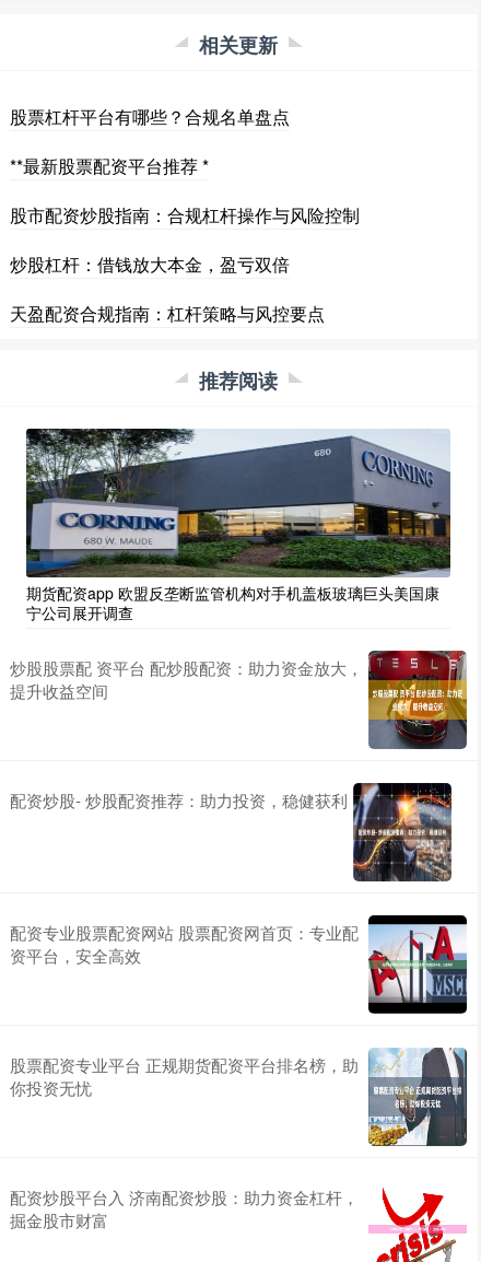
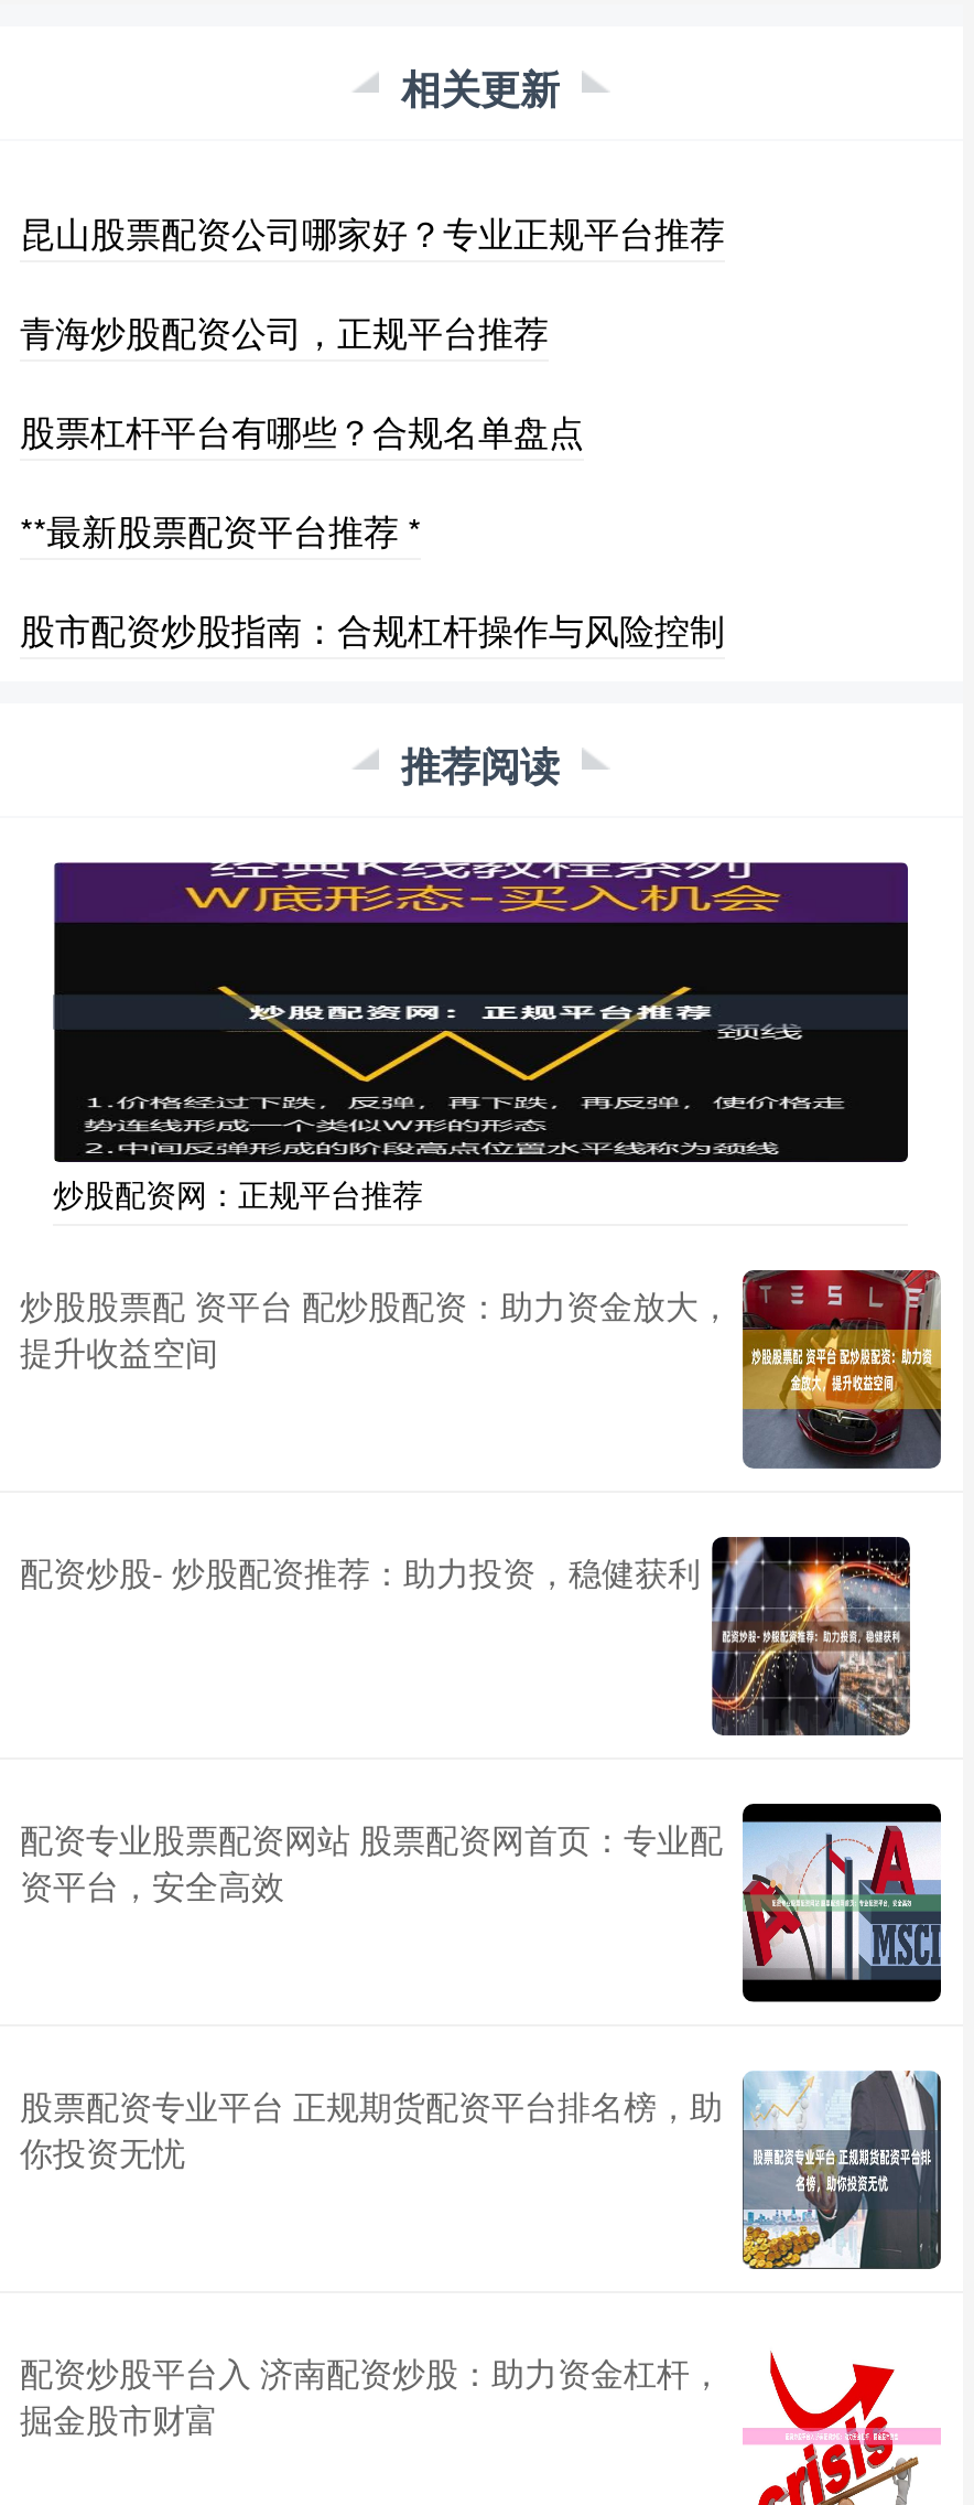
+ 昆山股票配资公司哪家好？专业正规平台推荐
+ 青海炒股配资公司，正规平台推荐

moved down: 股票杠杆平台有哪些？合规名单盘点 | **最新股票配资平台推荐 * | 股市配资炒股指南：合规杠杆操作与风险控制

- 炒股杠杆：借钱放大本金，盈亏双倍
- 天盈配资合规指南：杠杆策略与风控要点

- [image]
- 期货配资app 欧盟反垄断监管机构对手机盖板玻璃巨头美国康
- 宁公司展开调查
+ [image]
+ 炒股配资网：正规平台推荐
